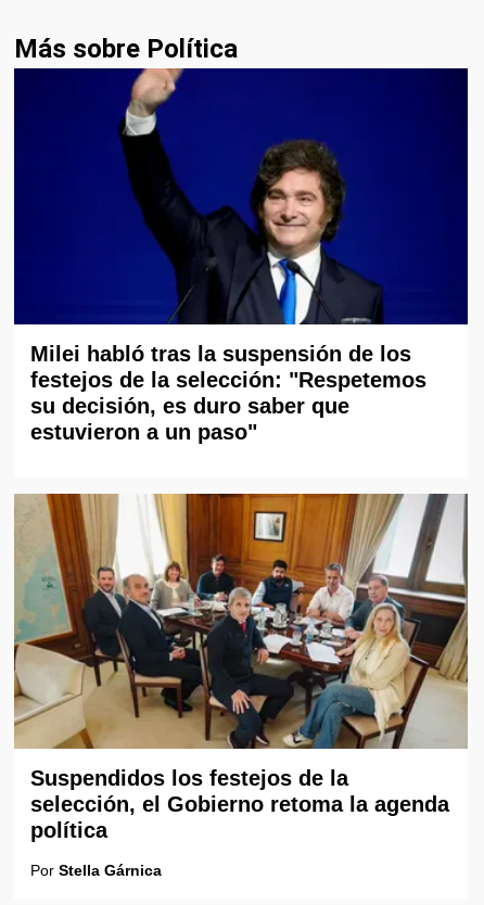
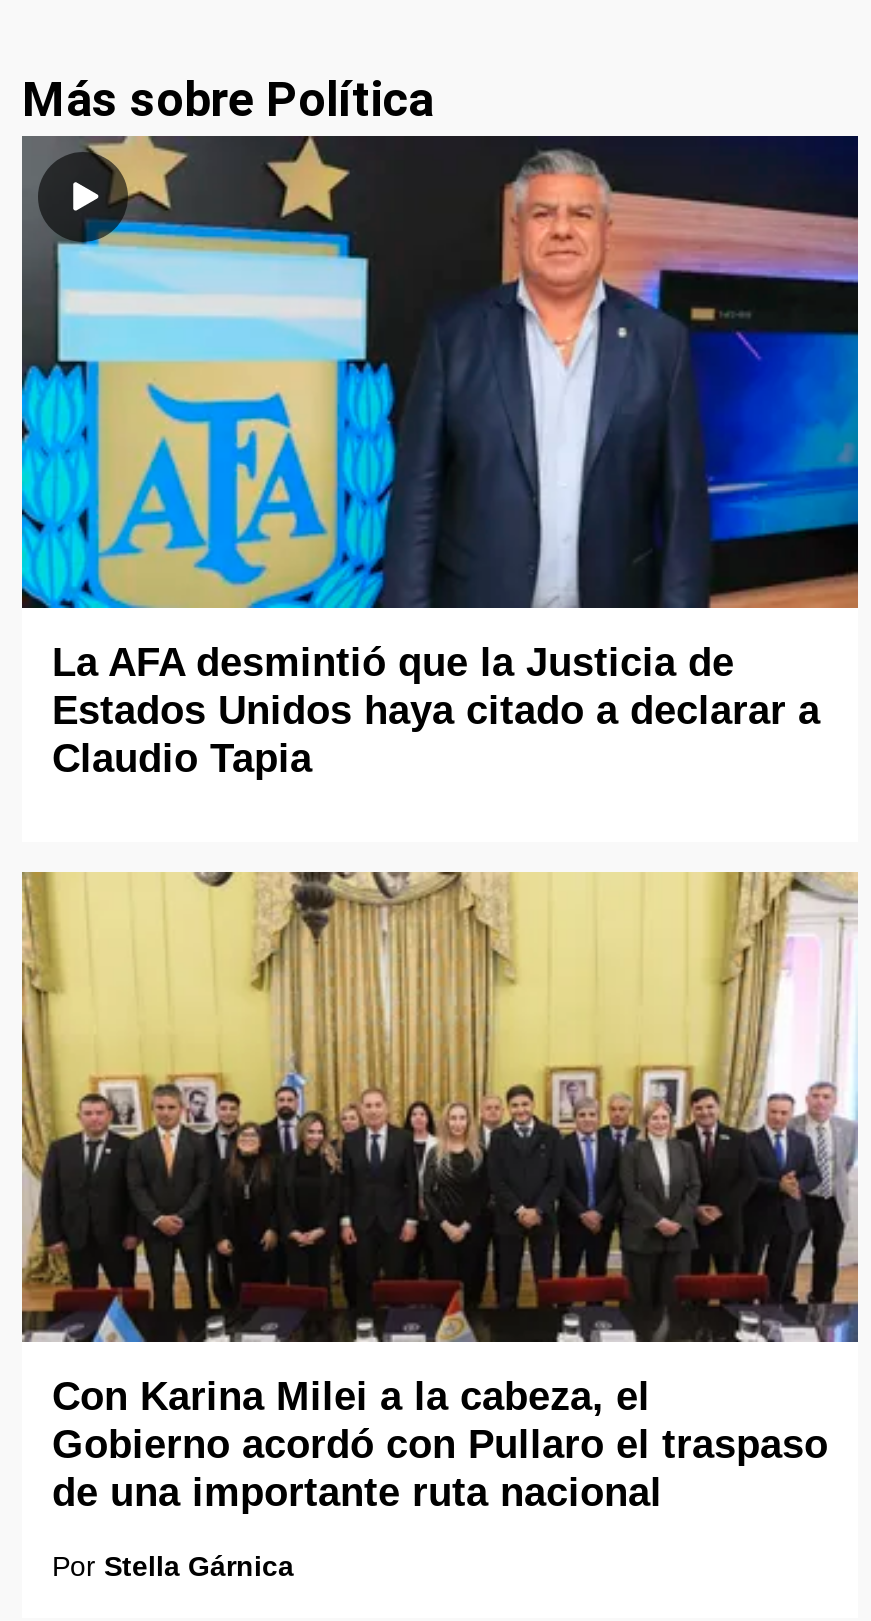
- [image]
- Milei habló tras la suspensión de los
- festejos de la selección: "Respetemos
- su decisión, es duro saber que
- estuvieron a un paso"
+ [image]
+ La AFA desmintió que la Justicia de
+ Estados Unidos haya citado a declarar a
+ Claudio Tapia

- [image]
- Suspendidos los festejos de la
- selección, el Gobierno retoma la agenda
- política
+ [image]
+ Con Karina Milei a la cabeza, el
+ Gobierno acordó con Pullaro el traspaso
+ de una importante ruta nacional
